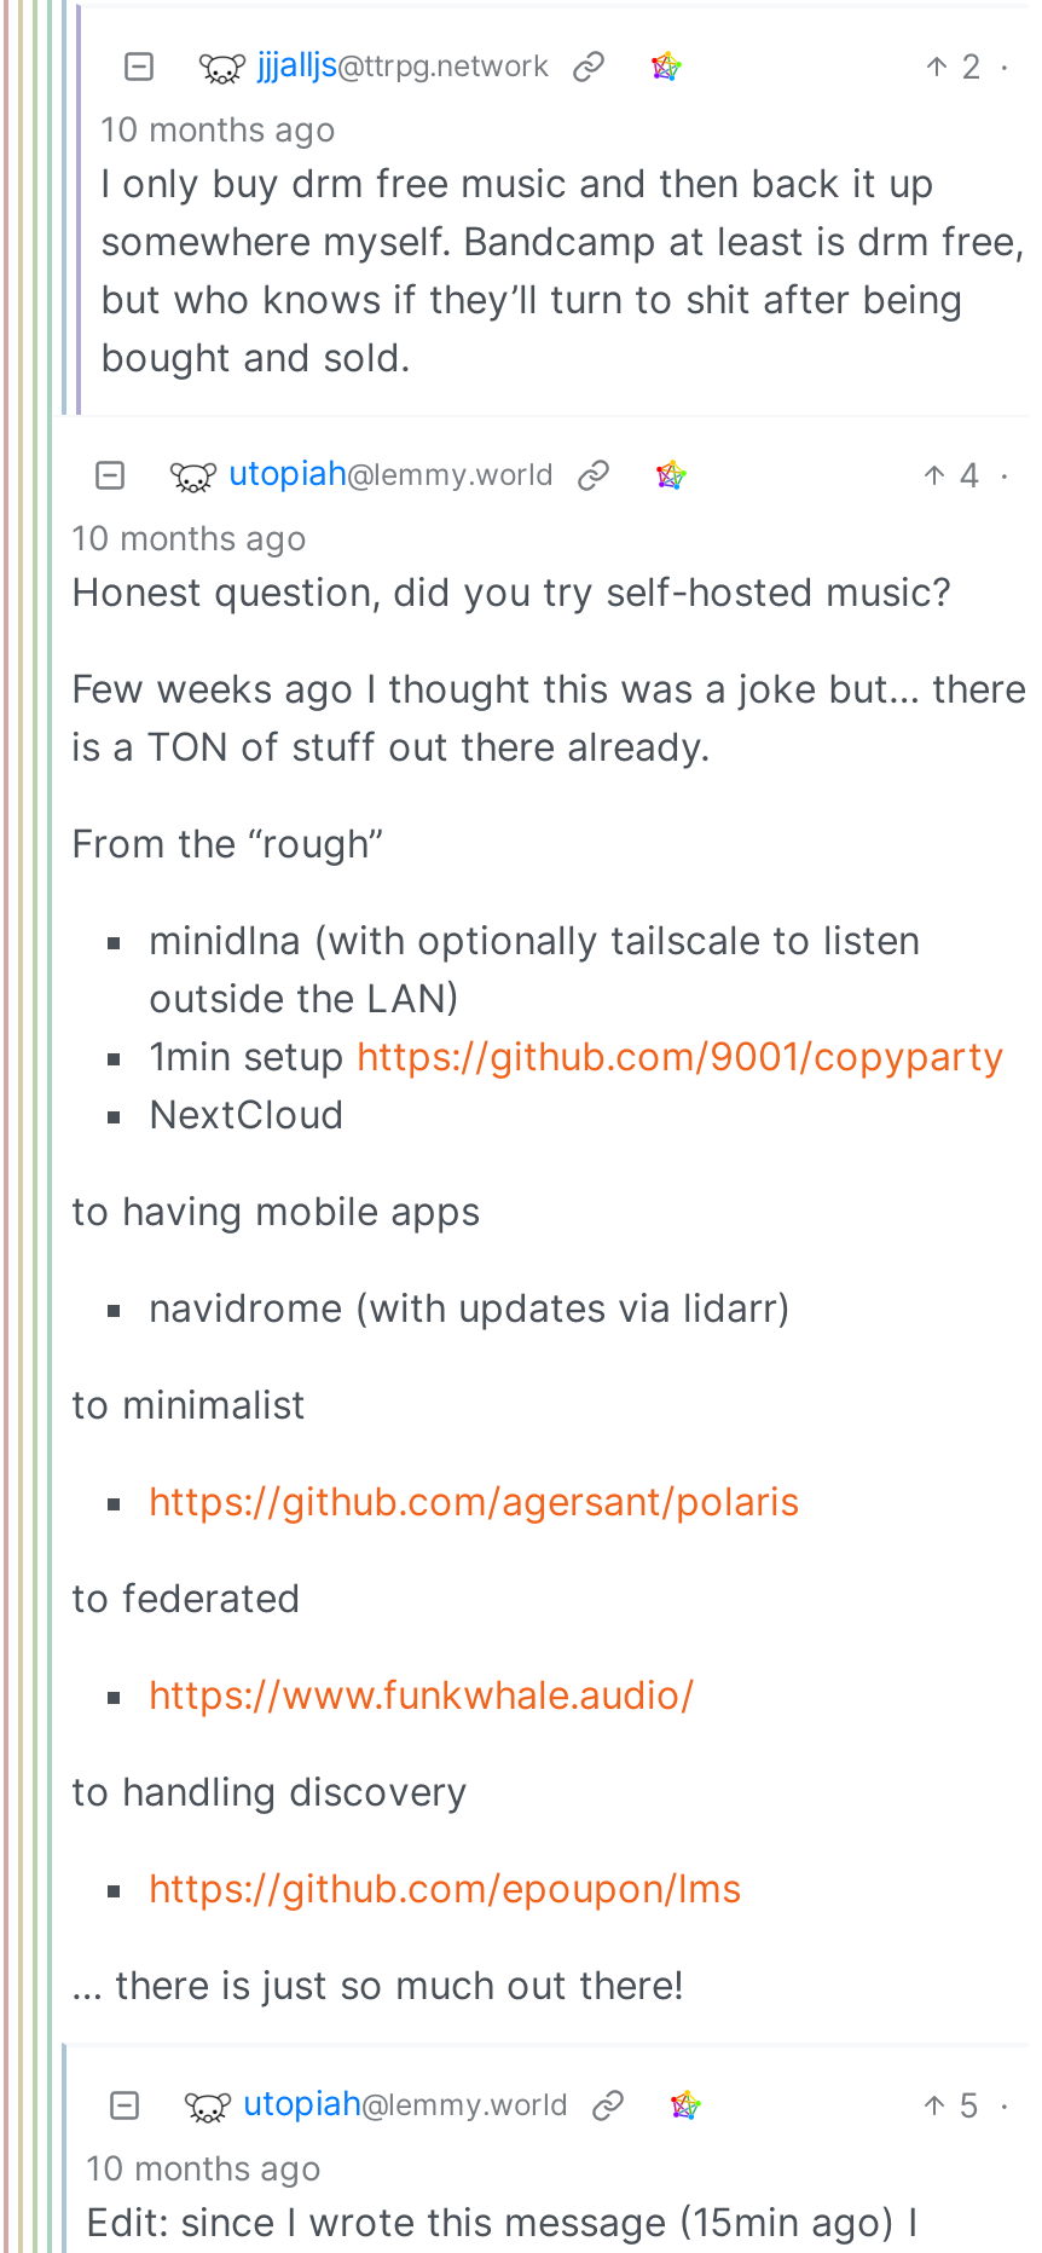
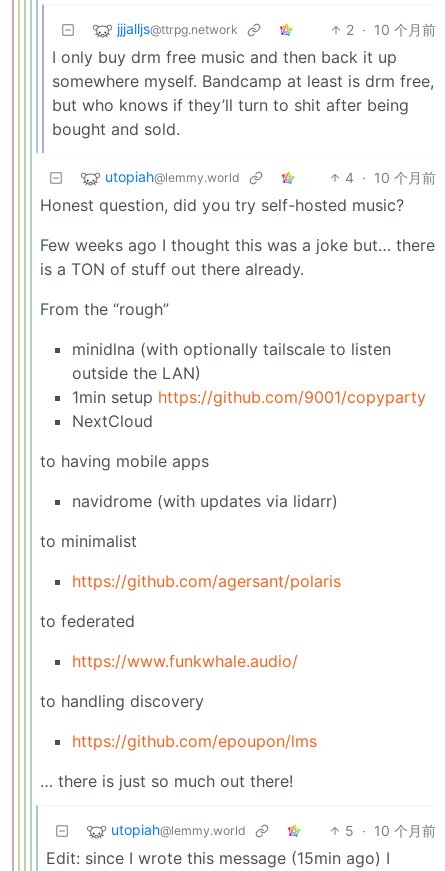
- 2 ·
- 10 months ago
+ 2 · 10 个月前

- 4 ·
- 10 months ago
+ 4 · 10 个月前

- 5 ·
- 10 months ago
+ 5 · 10 个月前
